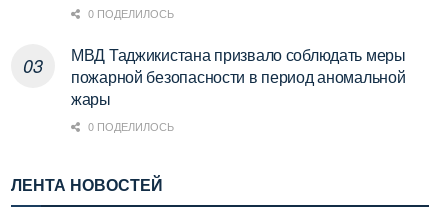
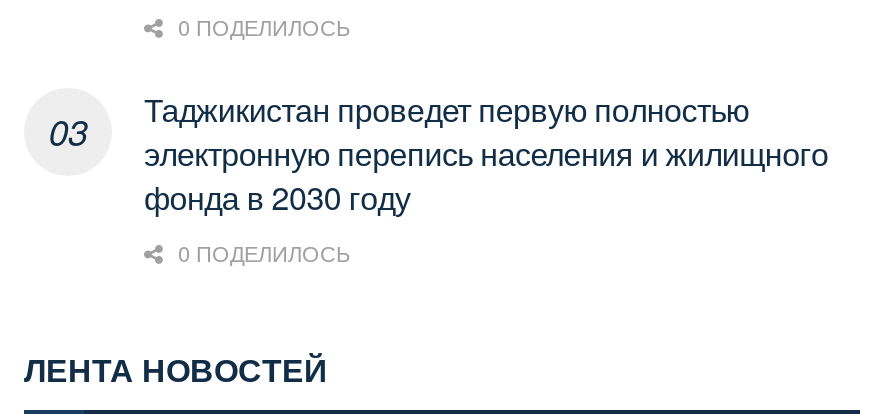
- МВД Таджикистана призвало соблюдать меры
- пожарной безопасности в период аномальной
- жары
+ Таджикистан проведет первую полностью
+ электронную перепись населения и жилищного
+ фонда в 2030 году
